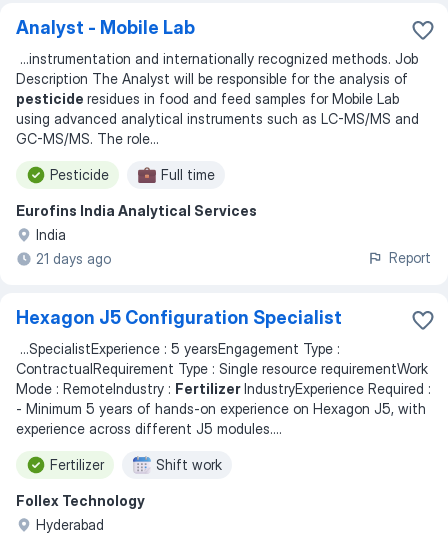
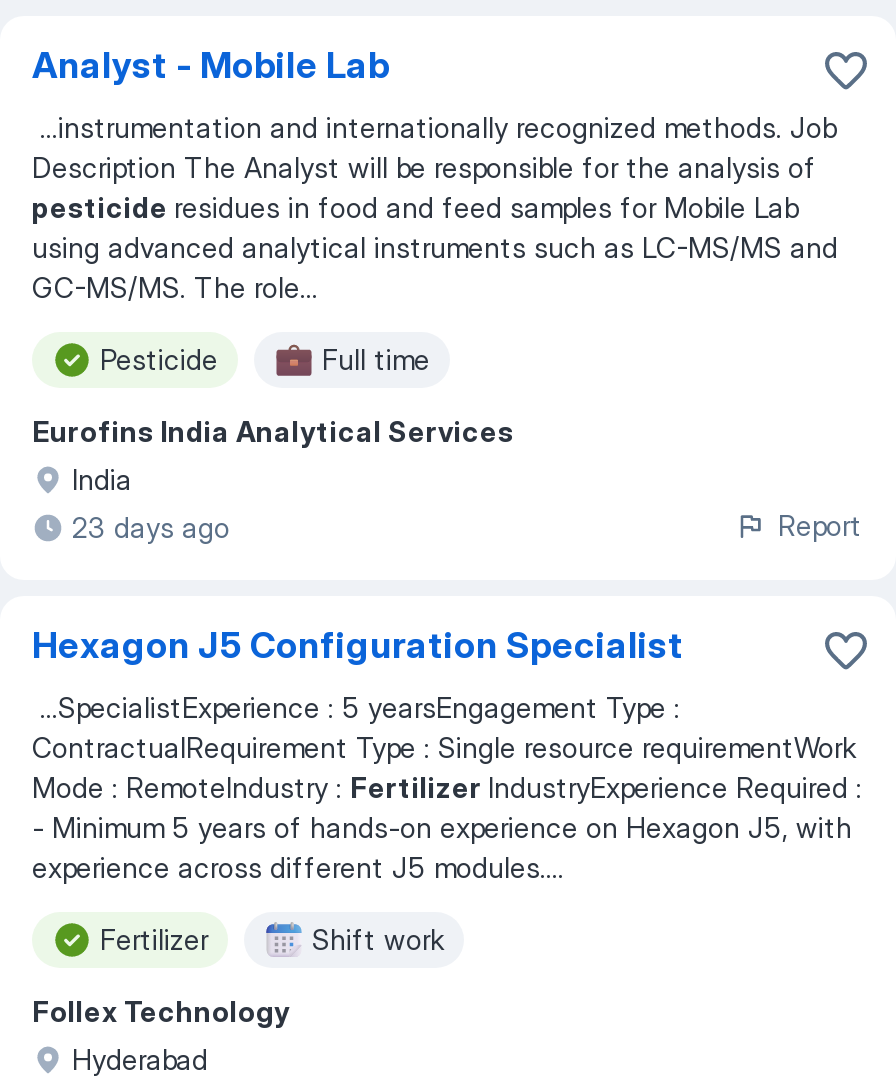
- 21 days ago
+ 23 days ago
